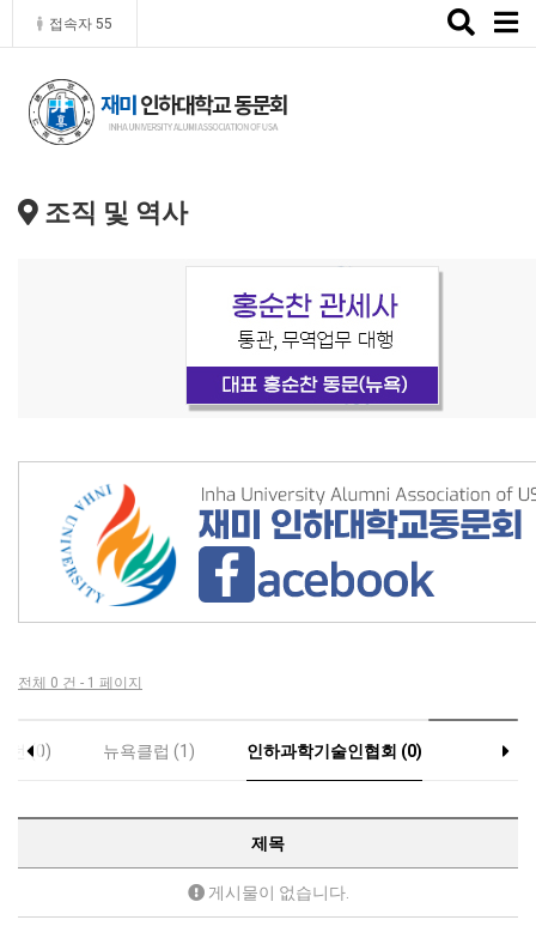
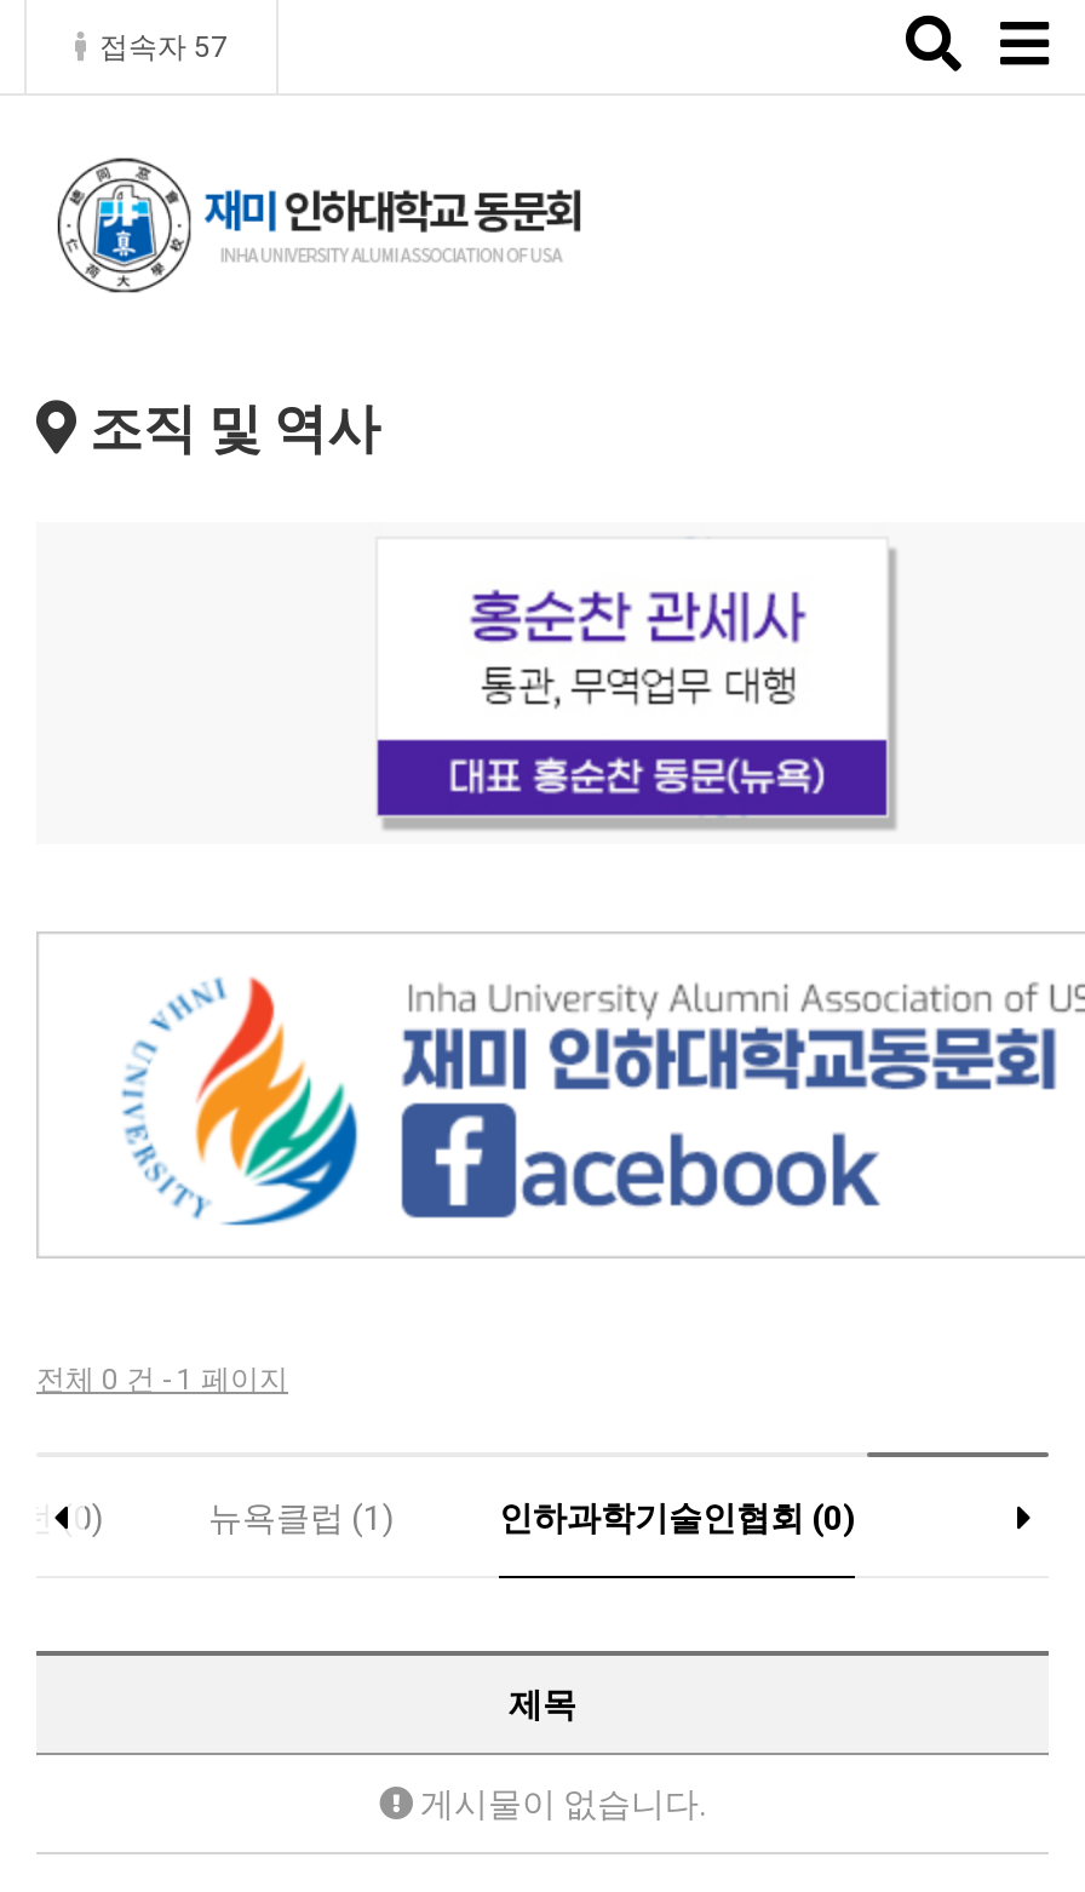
- 접속자 55
+ 접속자 57
